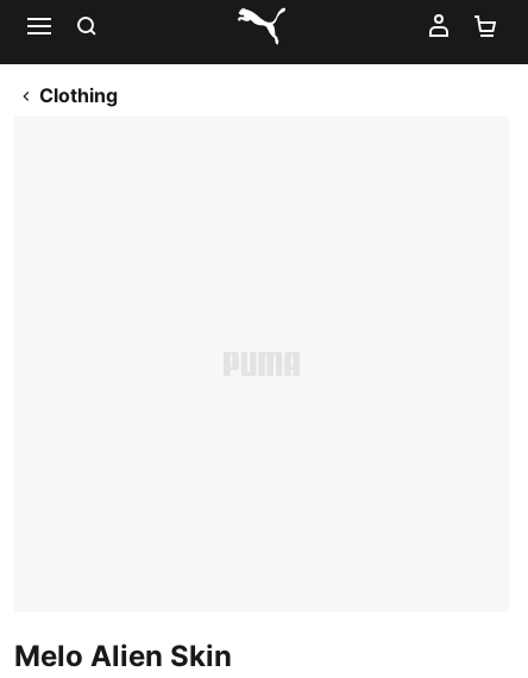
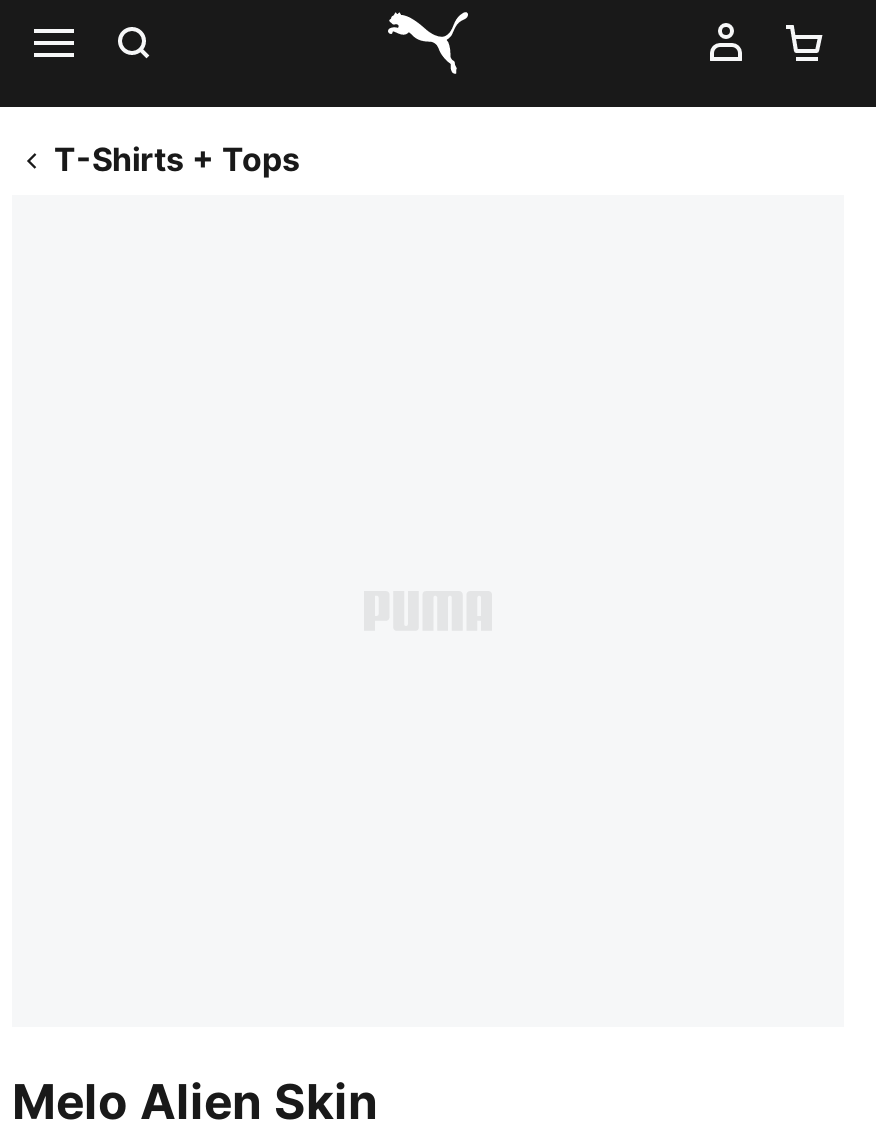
- Clothing
+ T-Shirts + Tops
